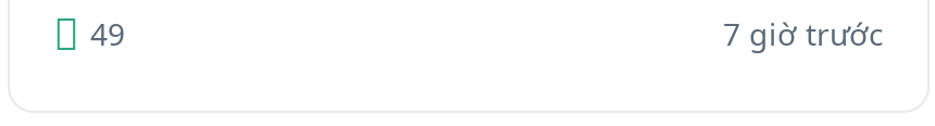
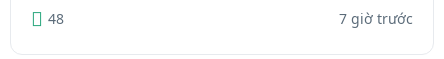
- 49
+ 48
